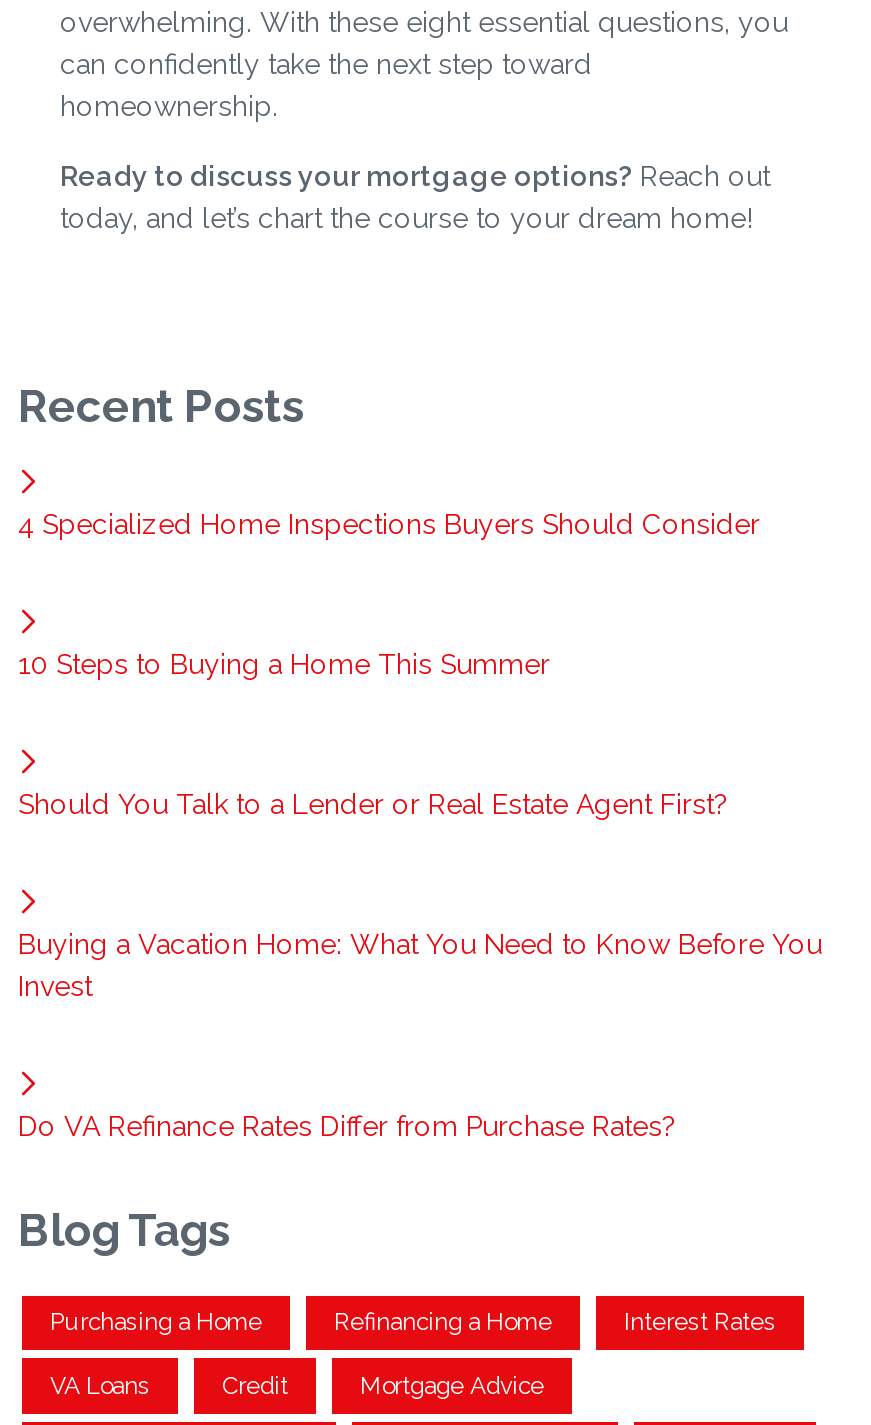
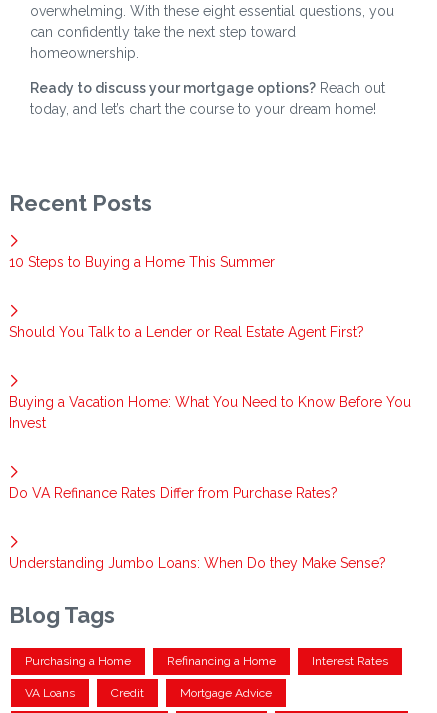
- 4 Specialized Home Inspections Buyers Should Consider

moved up: 10 Steps to Buying a Home This Summer | Should You Talk to a Lender or Real Estate Agent First? | Buying a Vacation Home: What You Need to Know Before You | Invest | Do VA Refinance Rates Differ from Purchase Rates?

+ Understanding Jumbo Loans: When Do they Make Sense?
